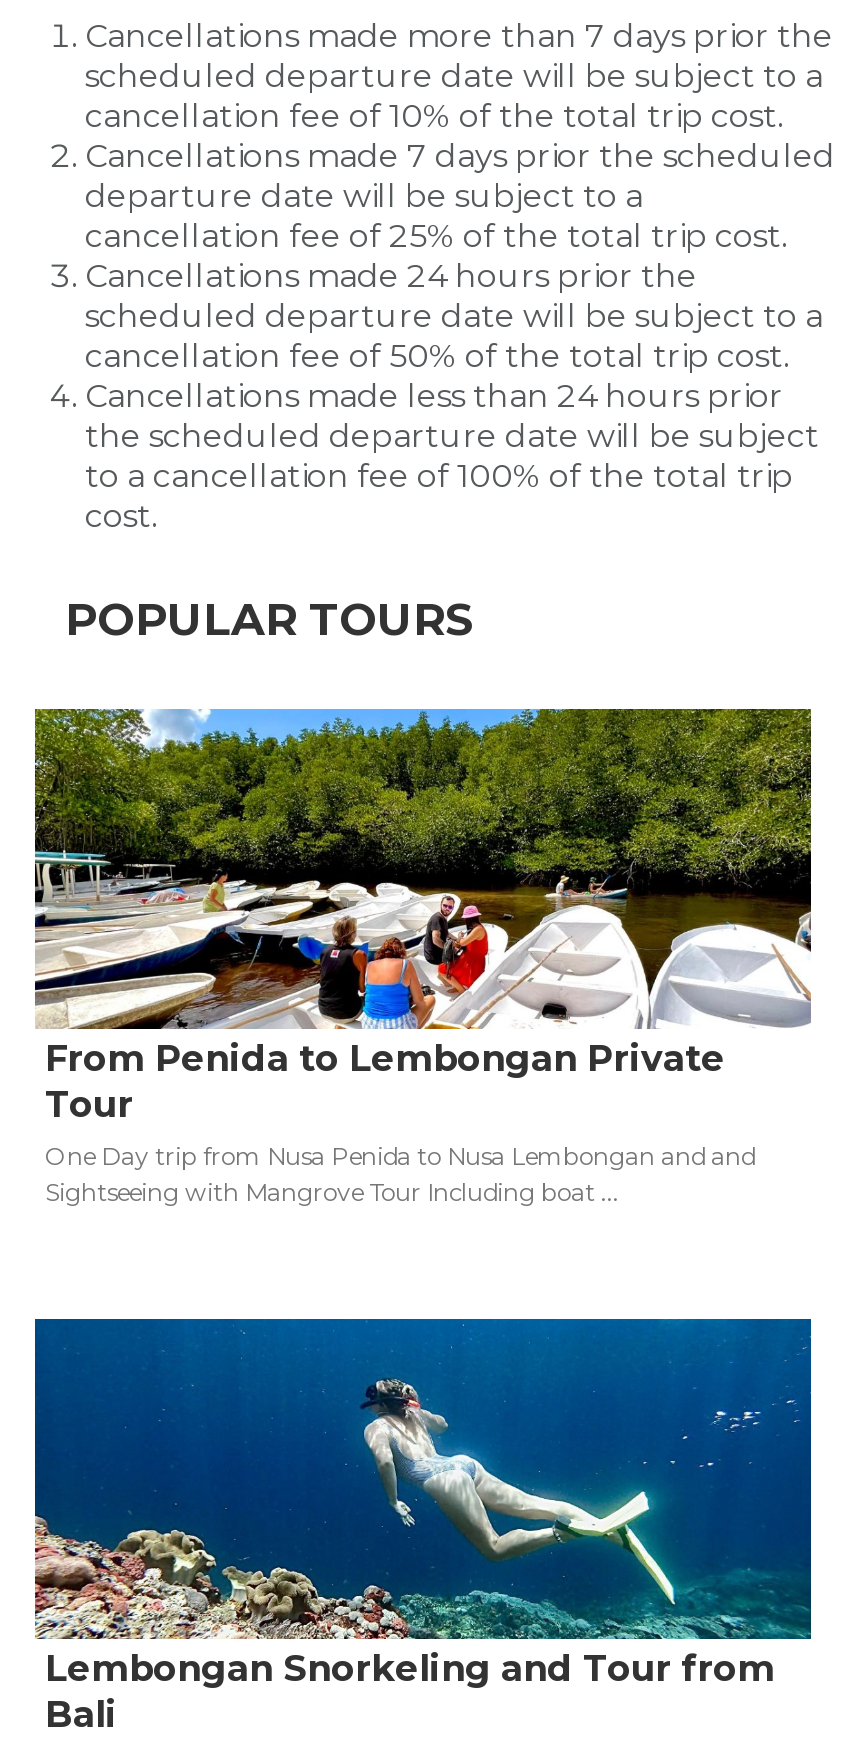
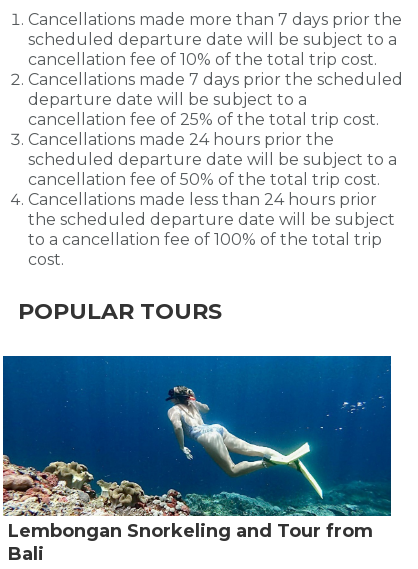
- [image]
- From Penida to Lembongan Private
- Tour
- One Day trip from Nusa Penida to Nusa Lembongan and and
- Sightseeing with Mangrove Tour Including boat ...
